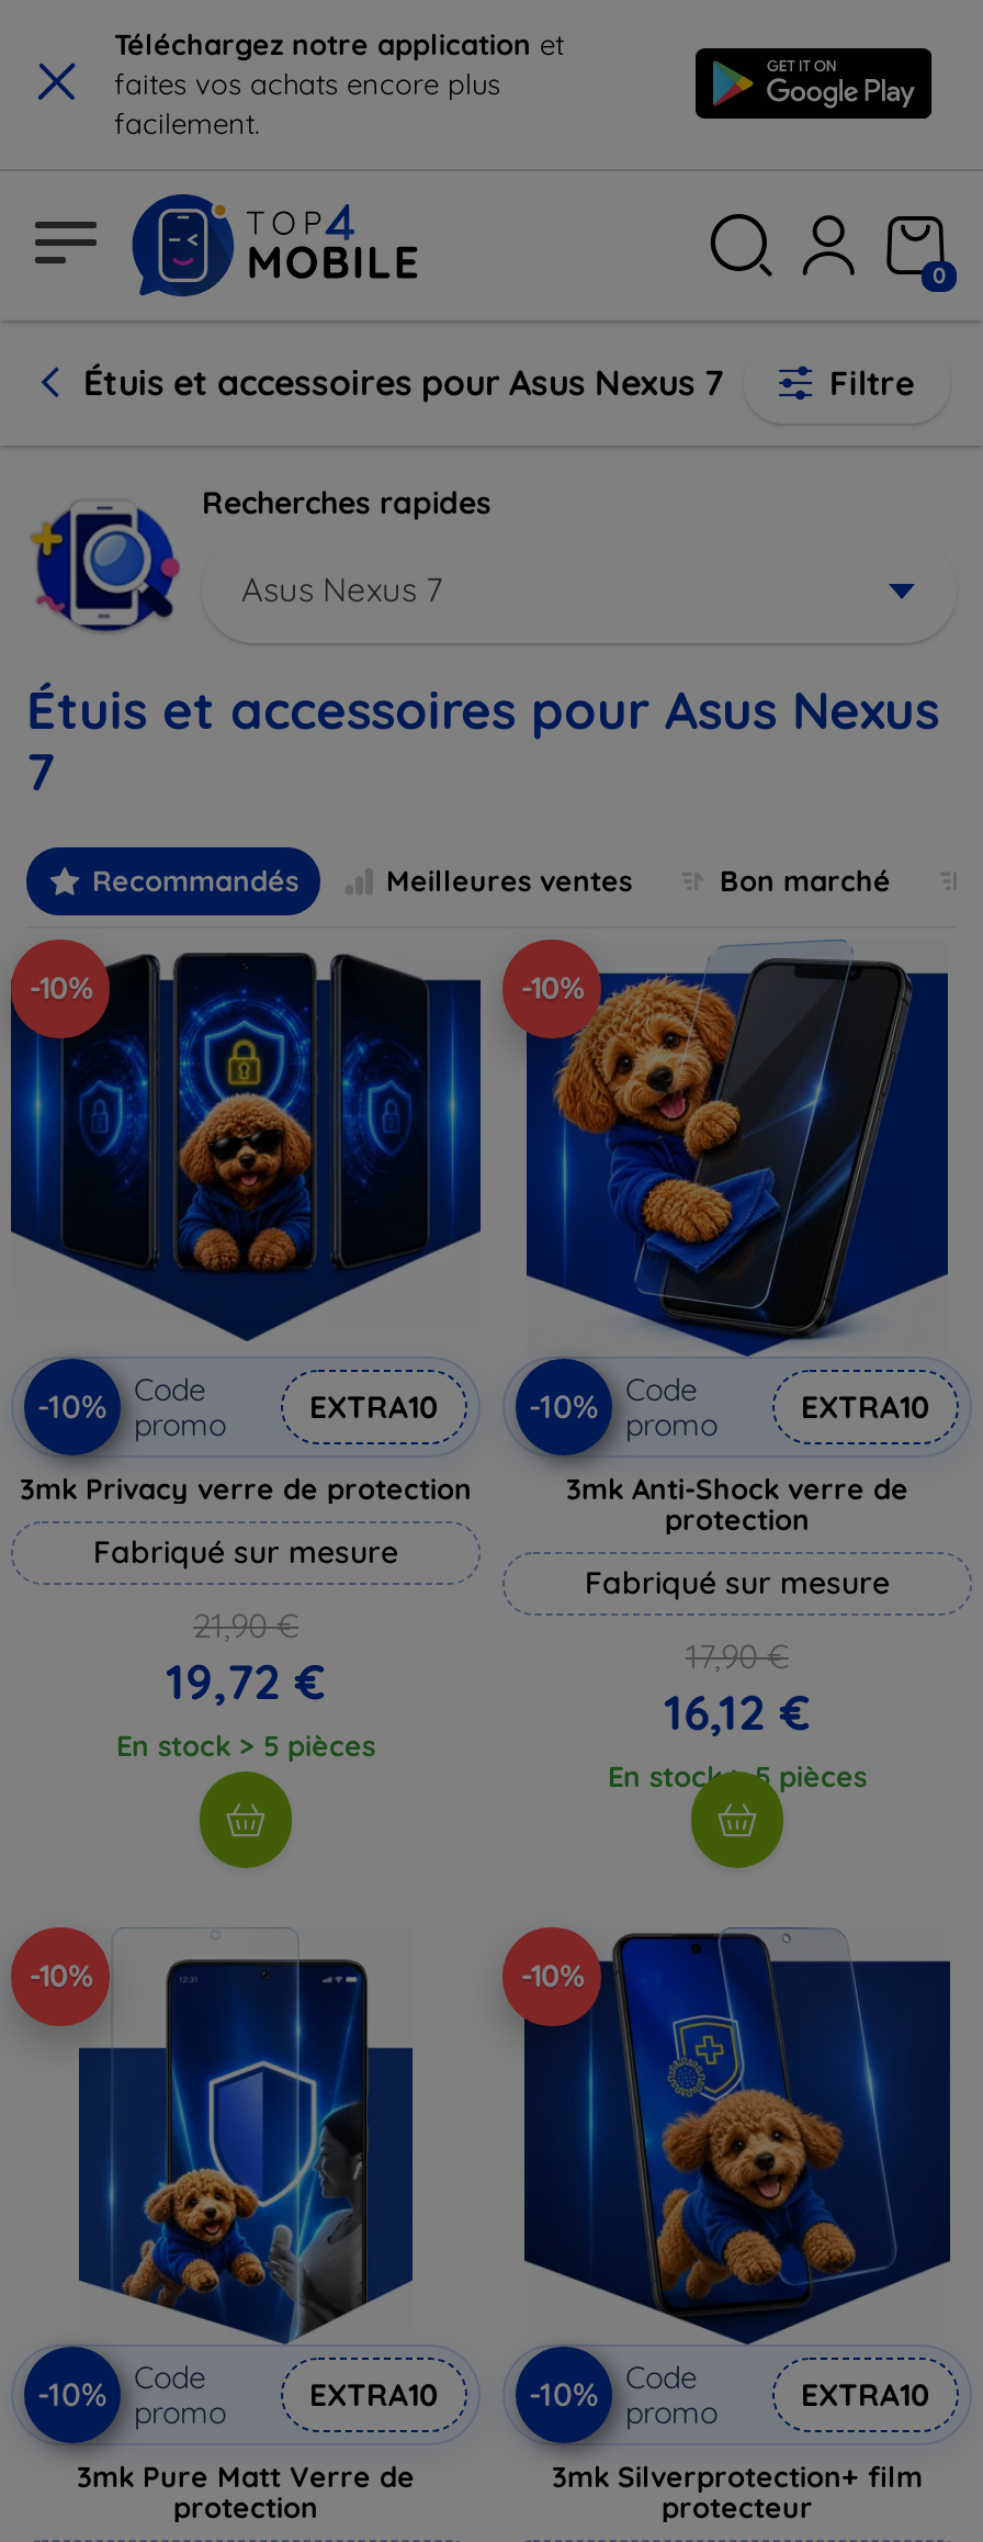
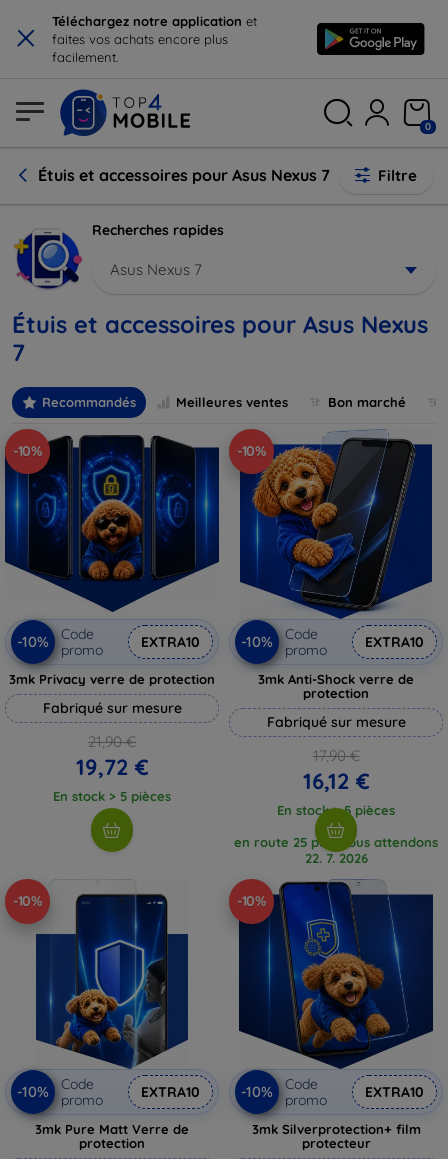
+ en route 25 pcs, nous attendons
+ 22. 7. 2026
